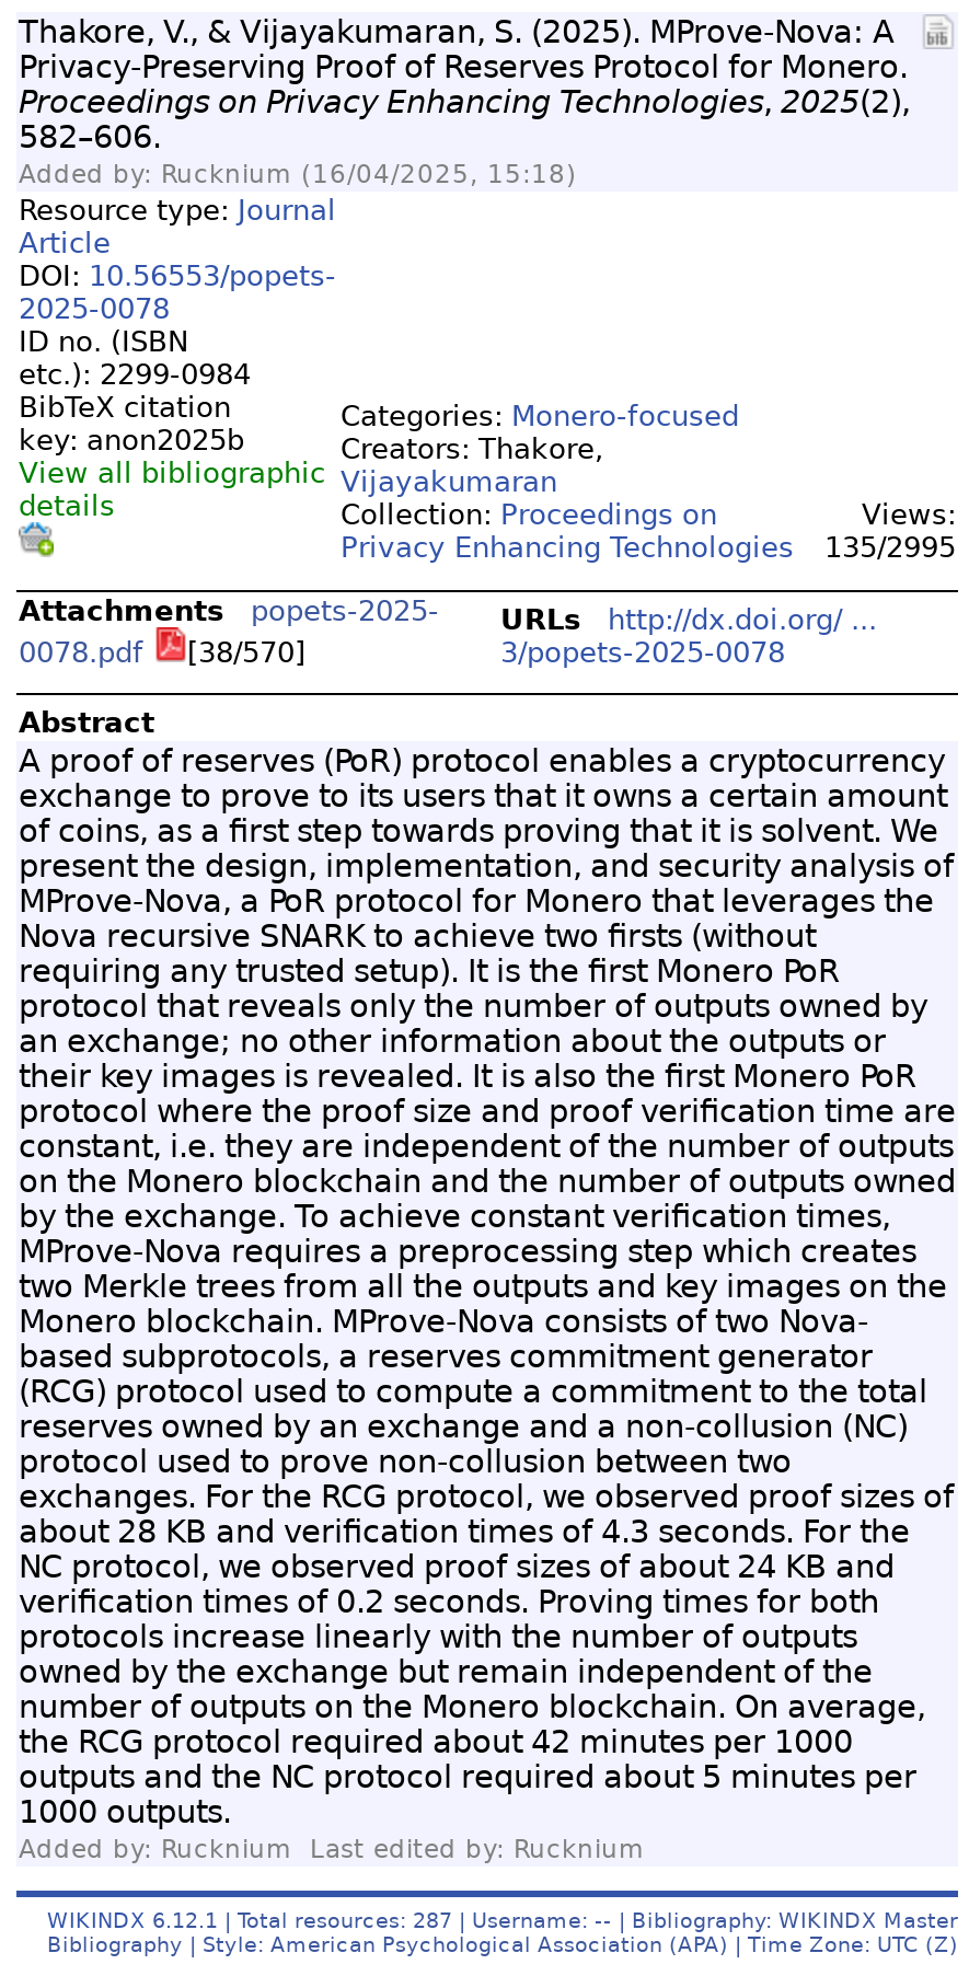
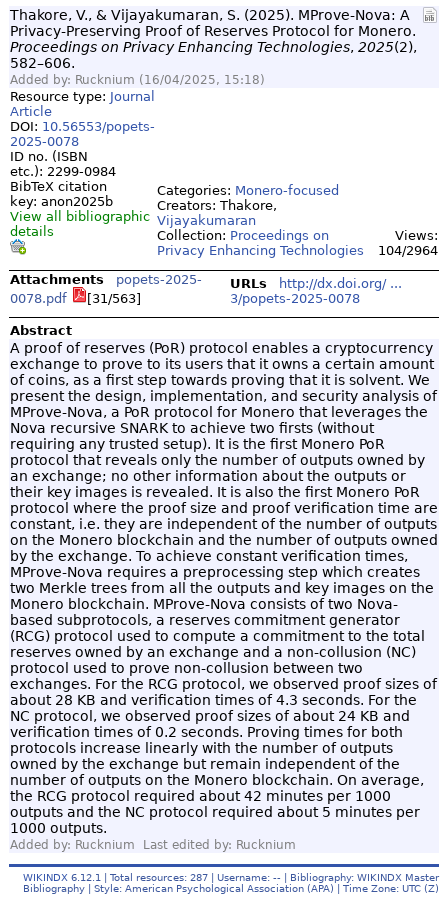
- Privacy Enhancing Technologies 135/2995
+ Privacy Enhancing Technologies 104/2964

- 0078.pdf [38/570]
+ 0078.pdf [31/563]
